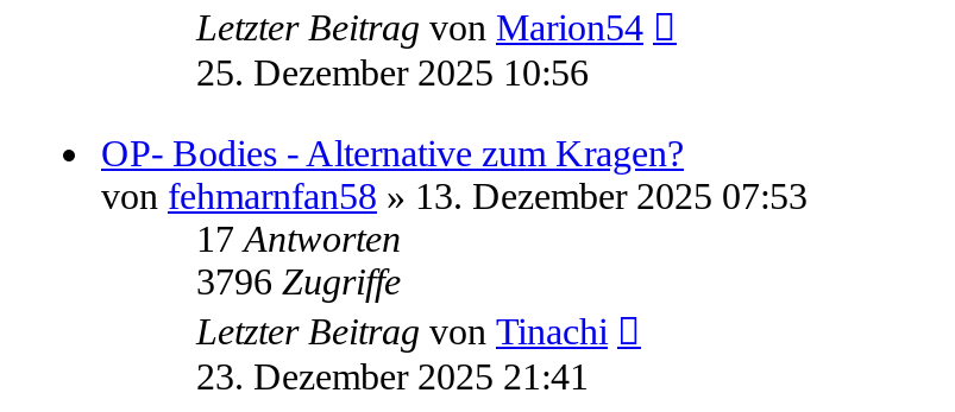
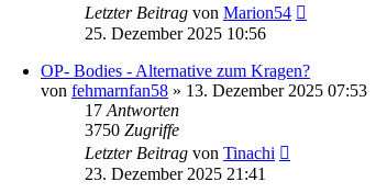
- 3796 Zugriffe
+ 3750 Zugriffe
